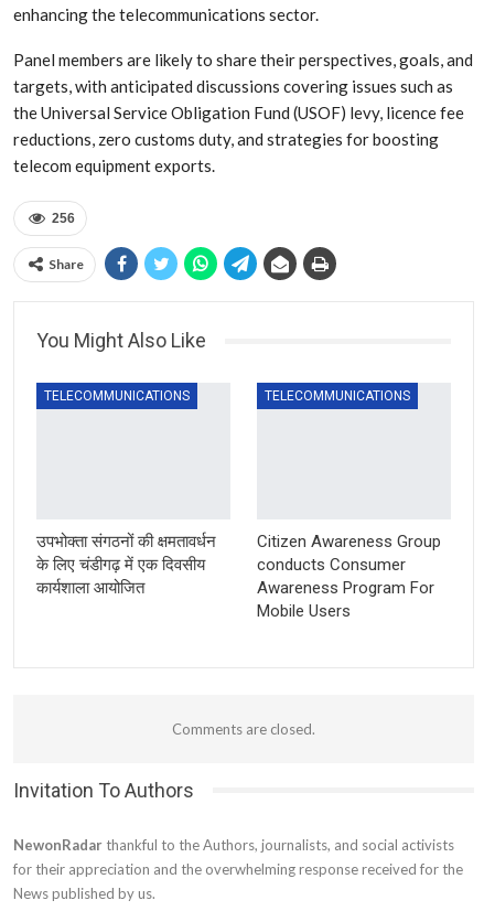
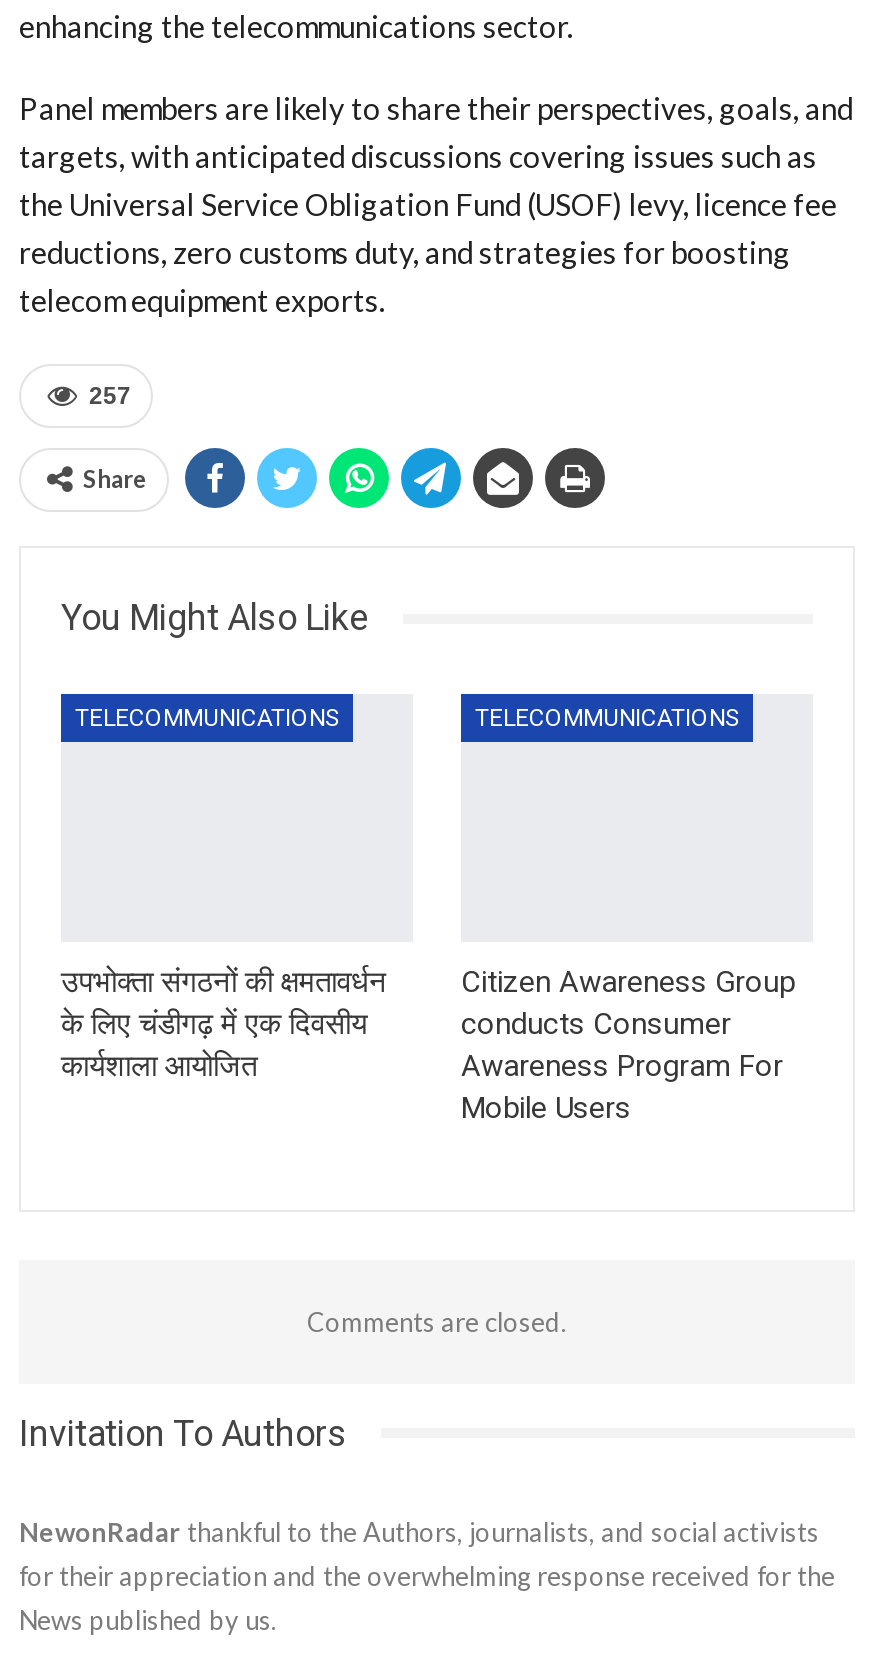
- 256
+ 257
